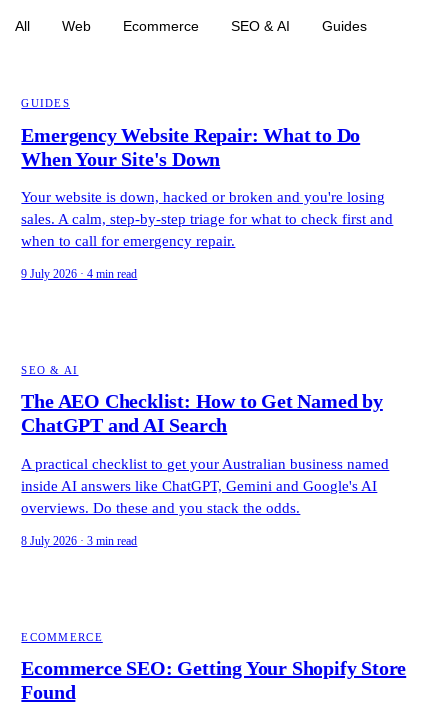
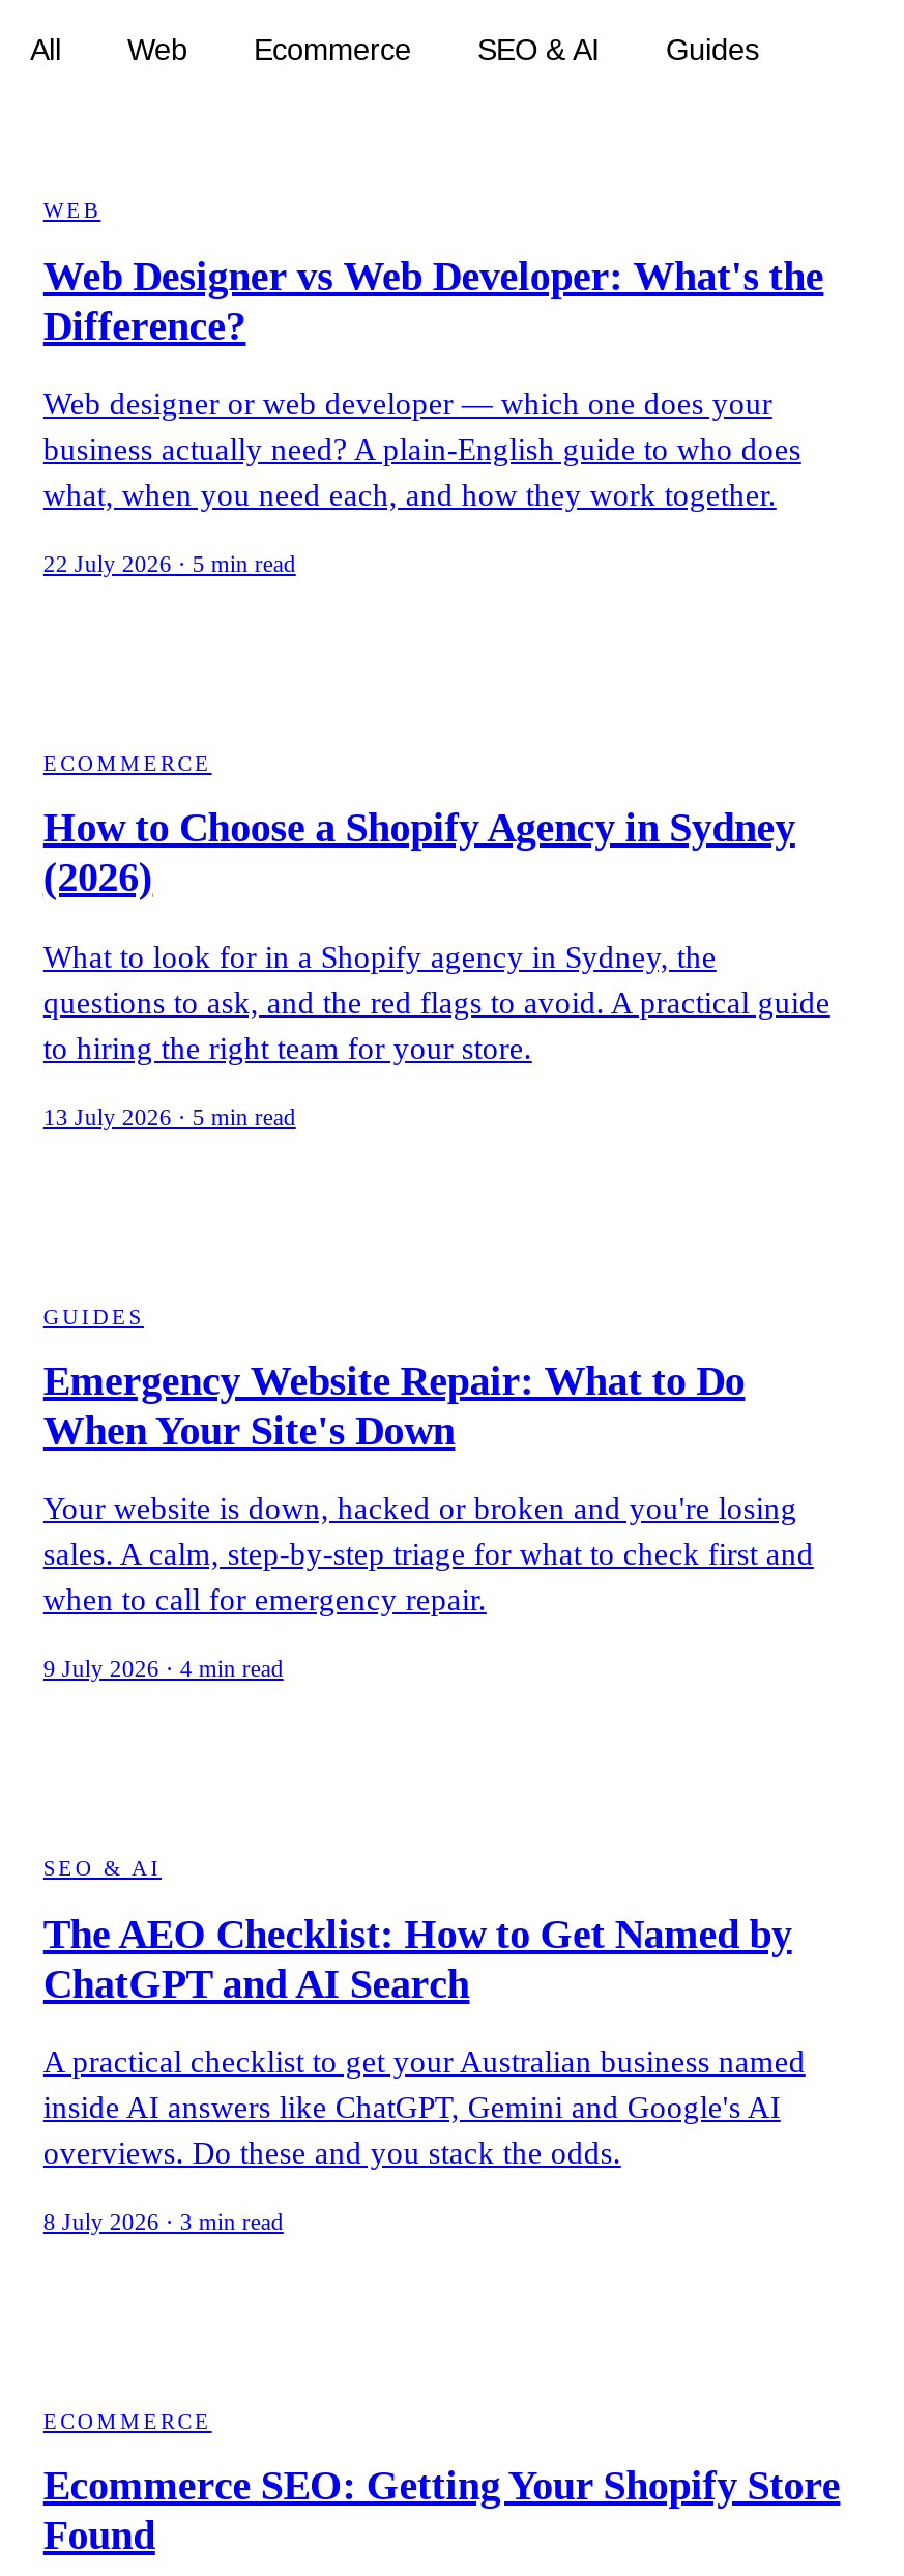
+ WEB
+ Web Designer vs Web Developer: What's the
+ Difference?
+ Web designer or web developer — which one does your
+ business actually need? A plain-English guide to who does
+ what, when you need each, and how they work together.
+ 22 July 2026 · 5 min read

+ ECOMMERCE
+ How to Choose a Shopify Agency in Sydney
+ (2026)
+ What to look for in a Shopify agency in Sydney, the
+ questions to ask, and the red flags to avoid. A practical guide
+ to hiring the right team for your store.
+ 13 July 2026 · 5 min read
